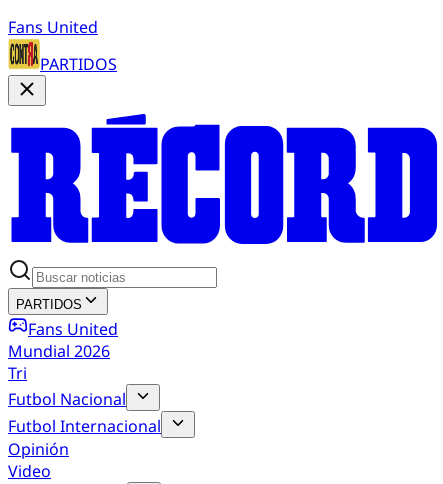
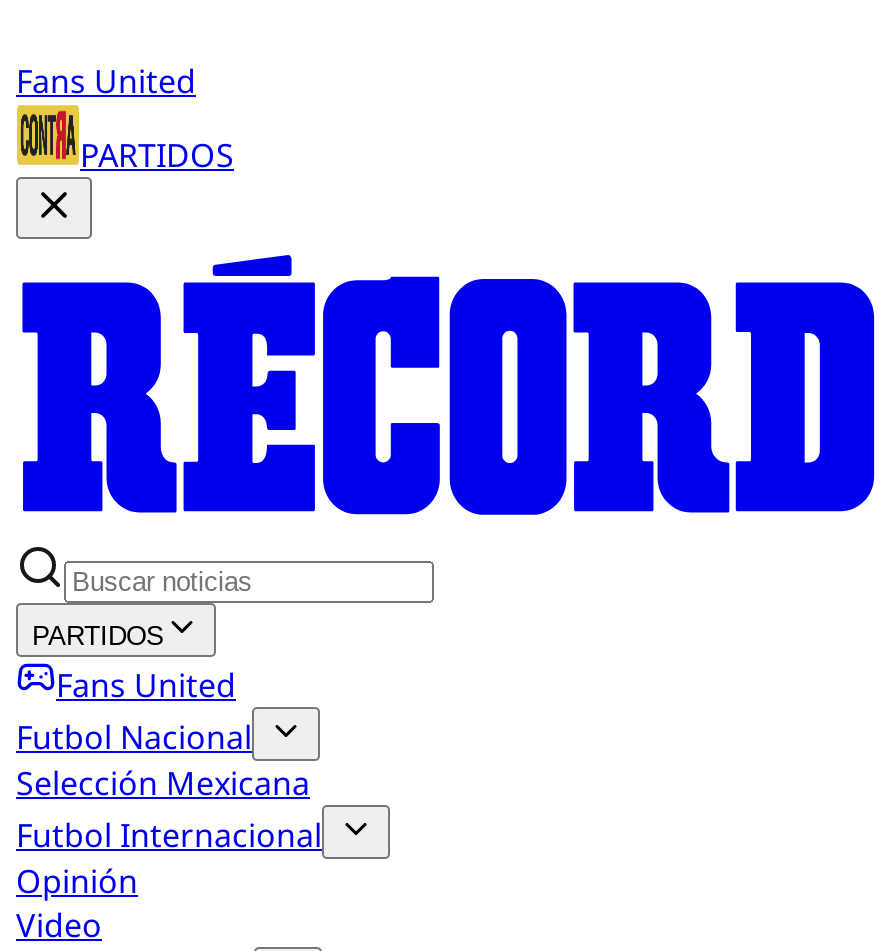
- Mundial 2026
- Tri

moved up: Futbol Nacional

+ Selección Mexicana
